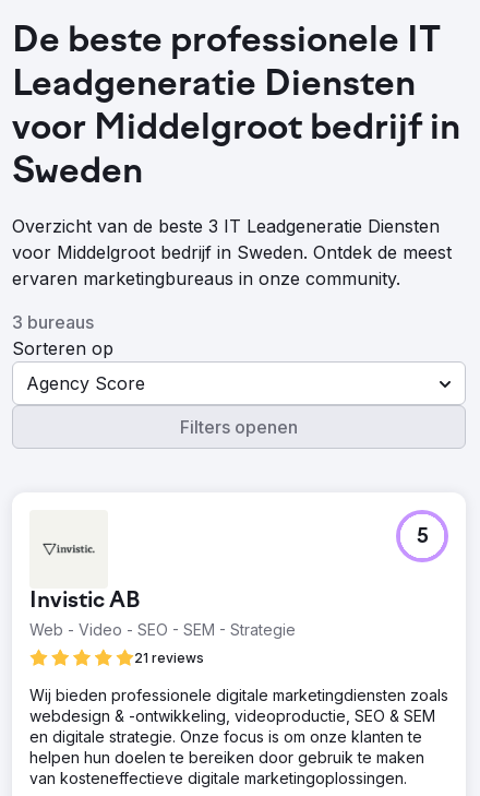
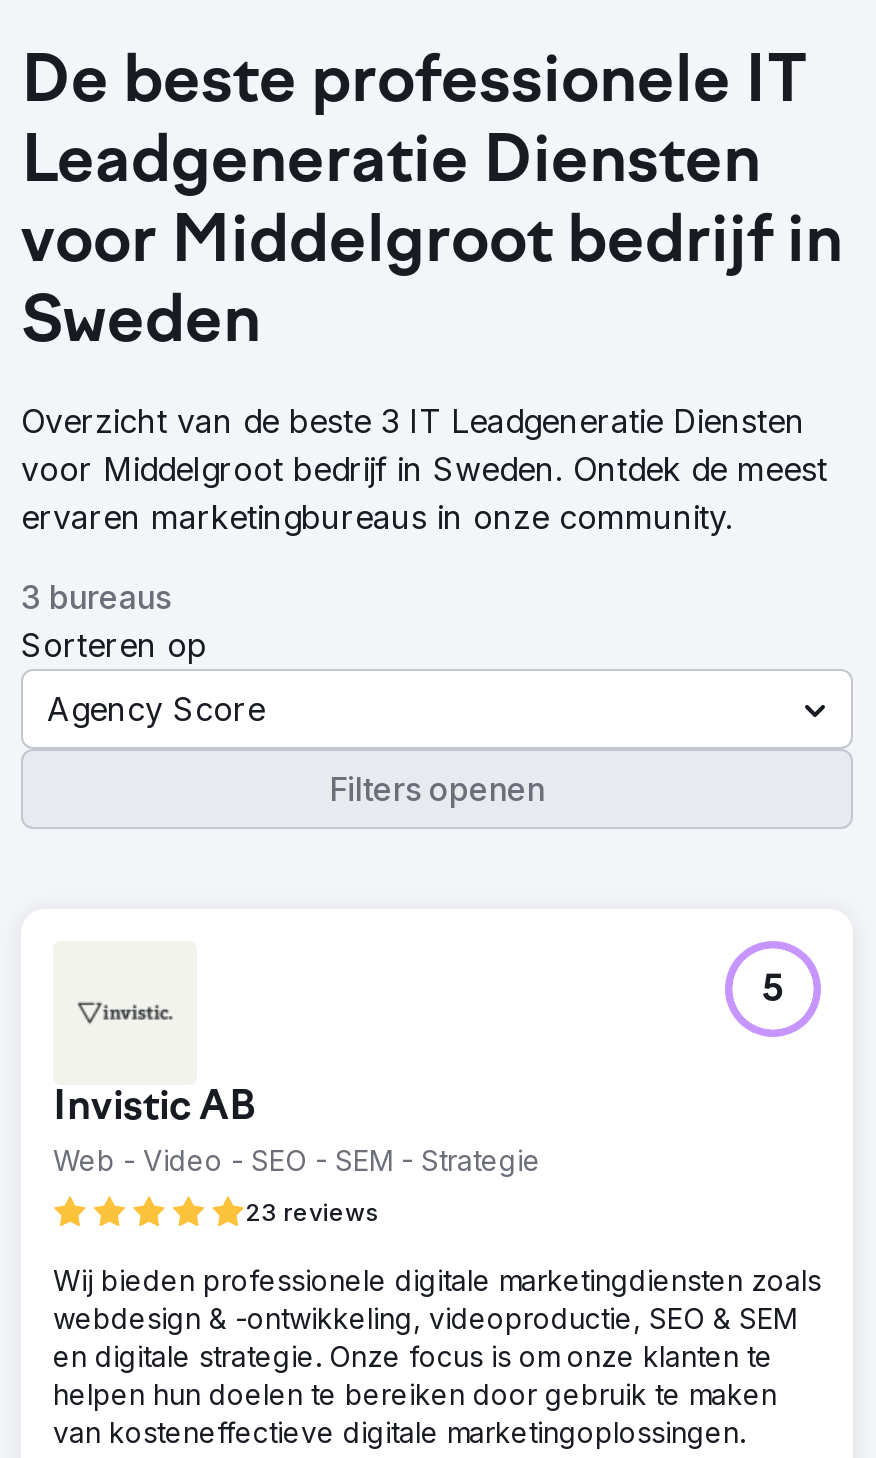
- 21 reviews
+ 23 reviews
